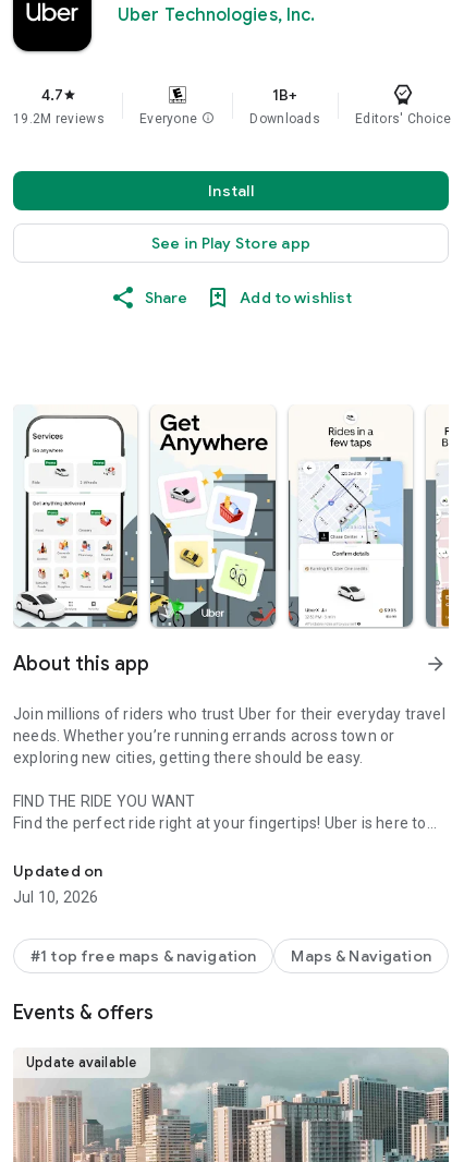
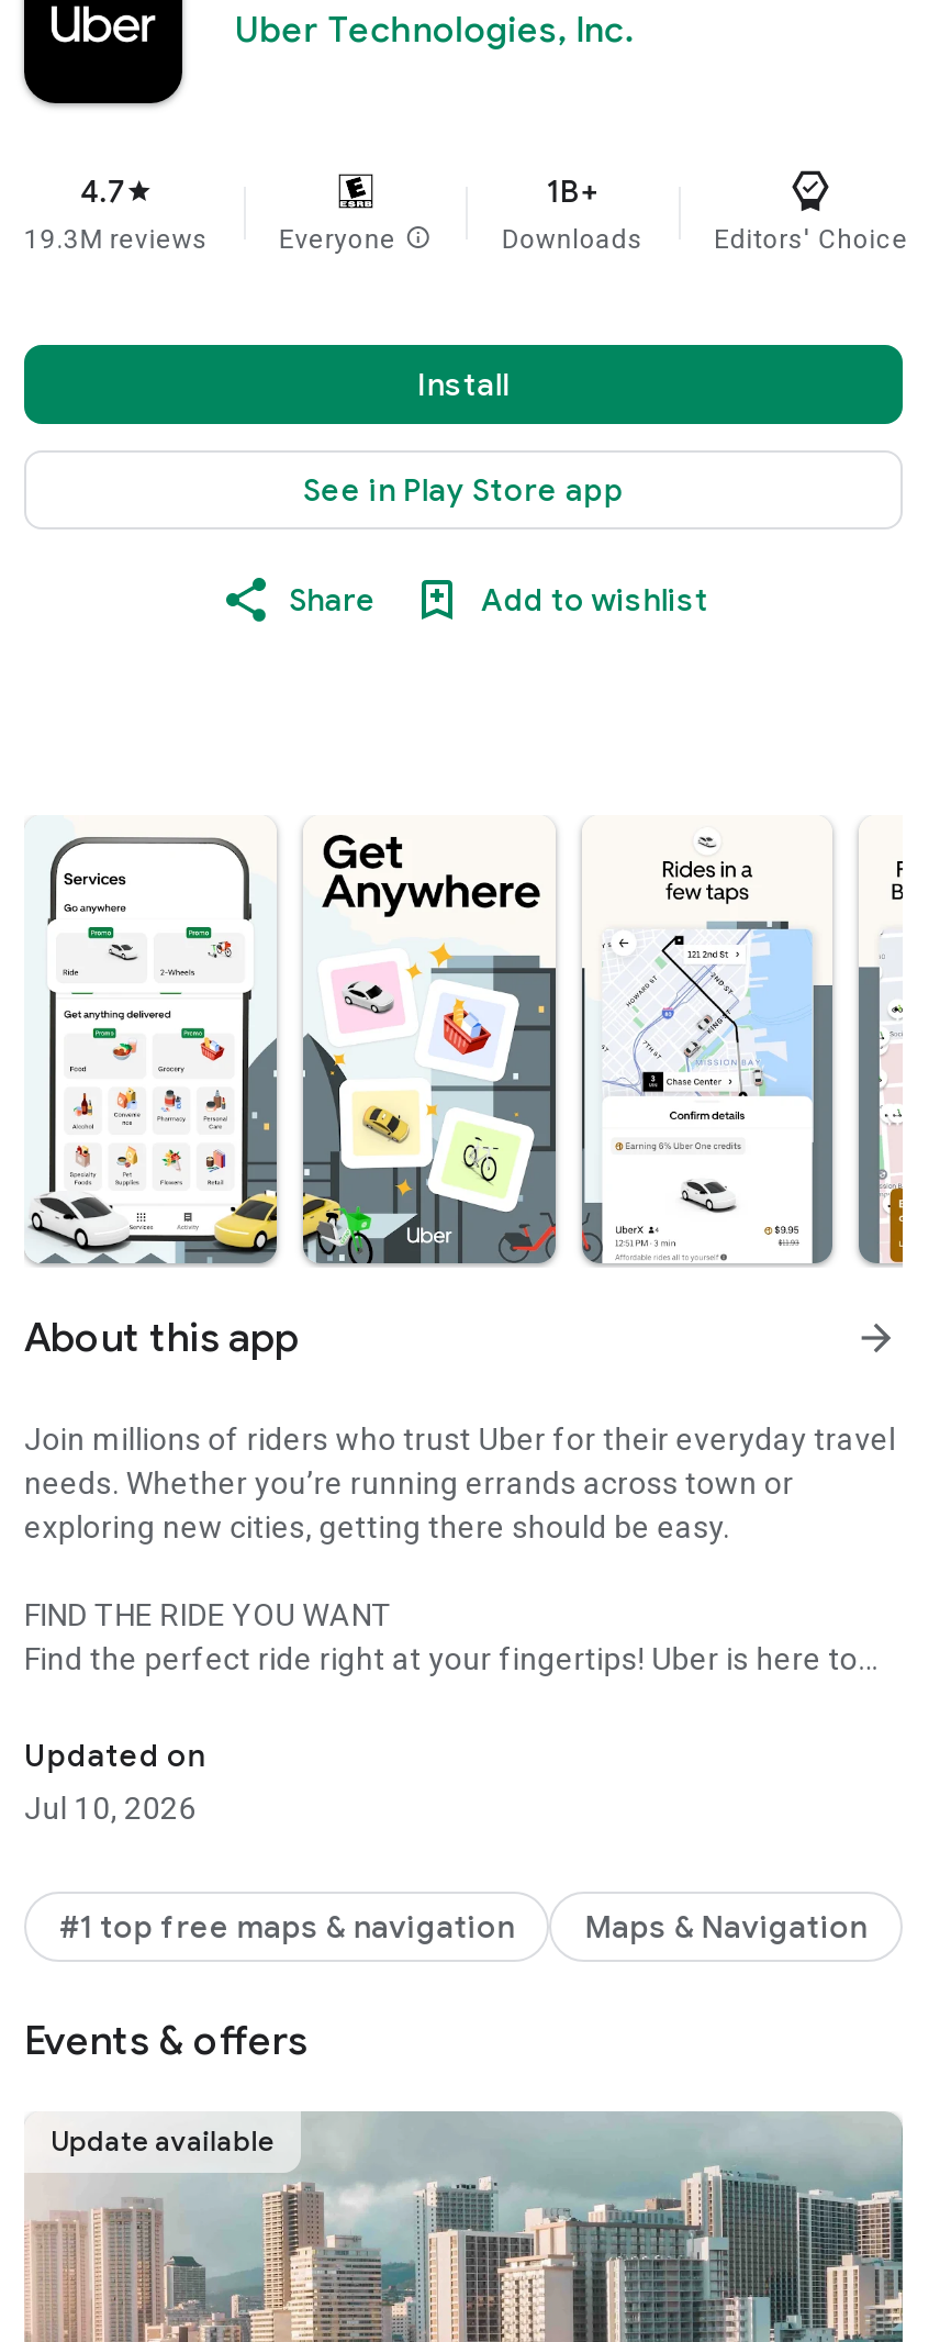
- 19.2M reviews
+ 19.3M reviews
